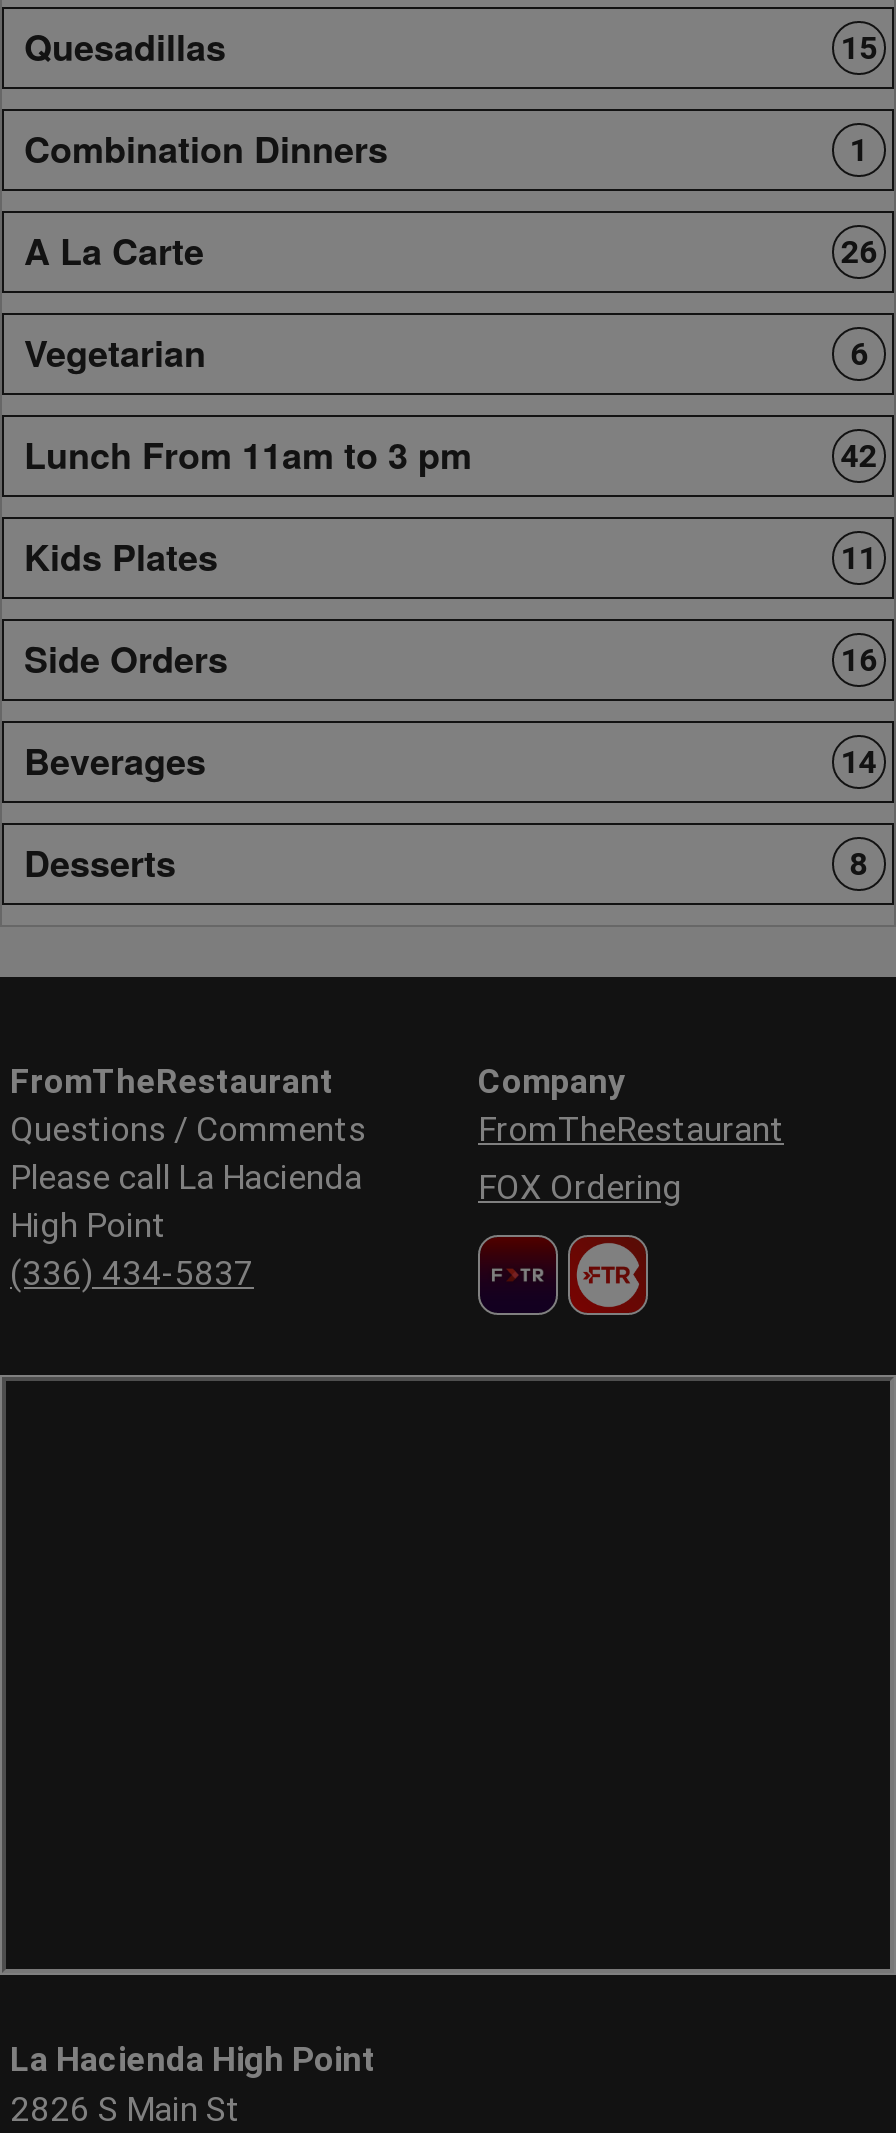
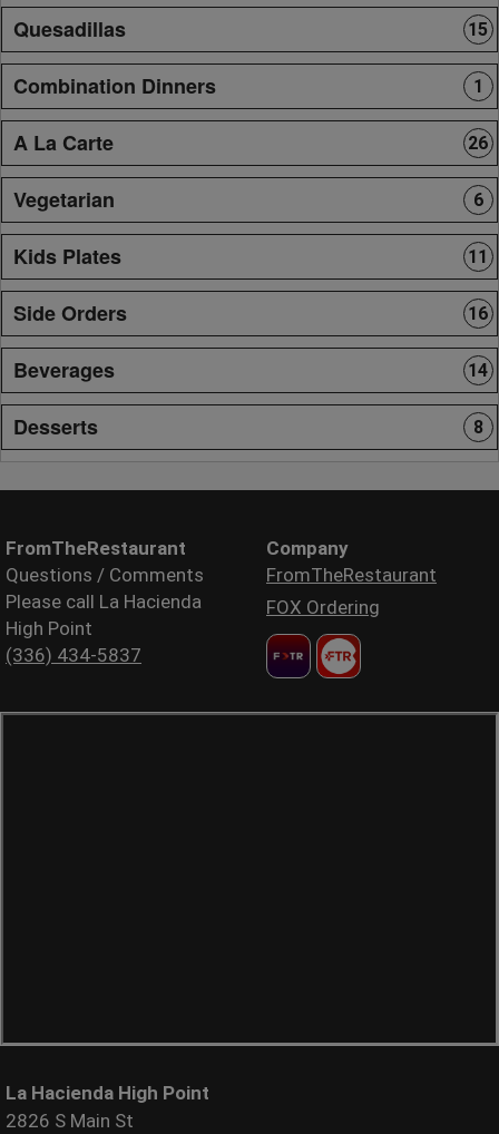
- Lunch From 11am to 3 pm
- 42
